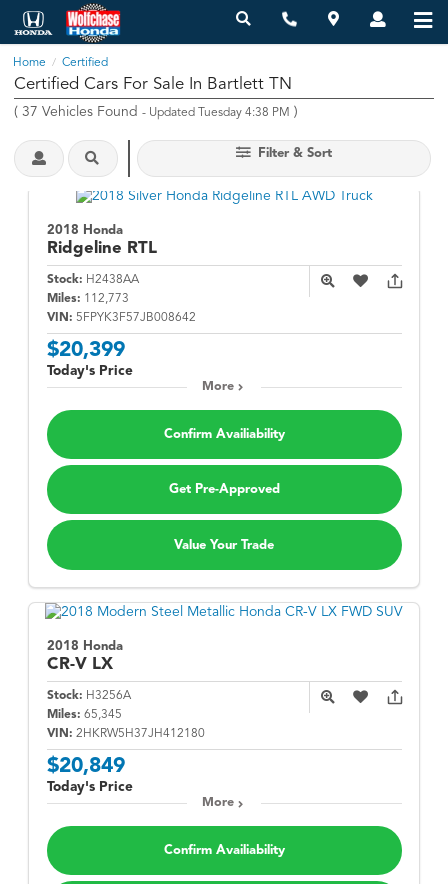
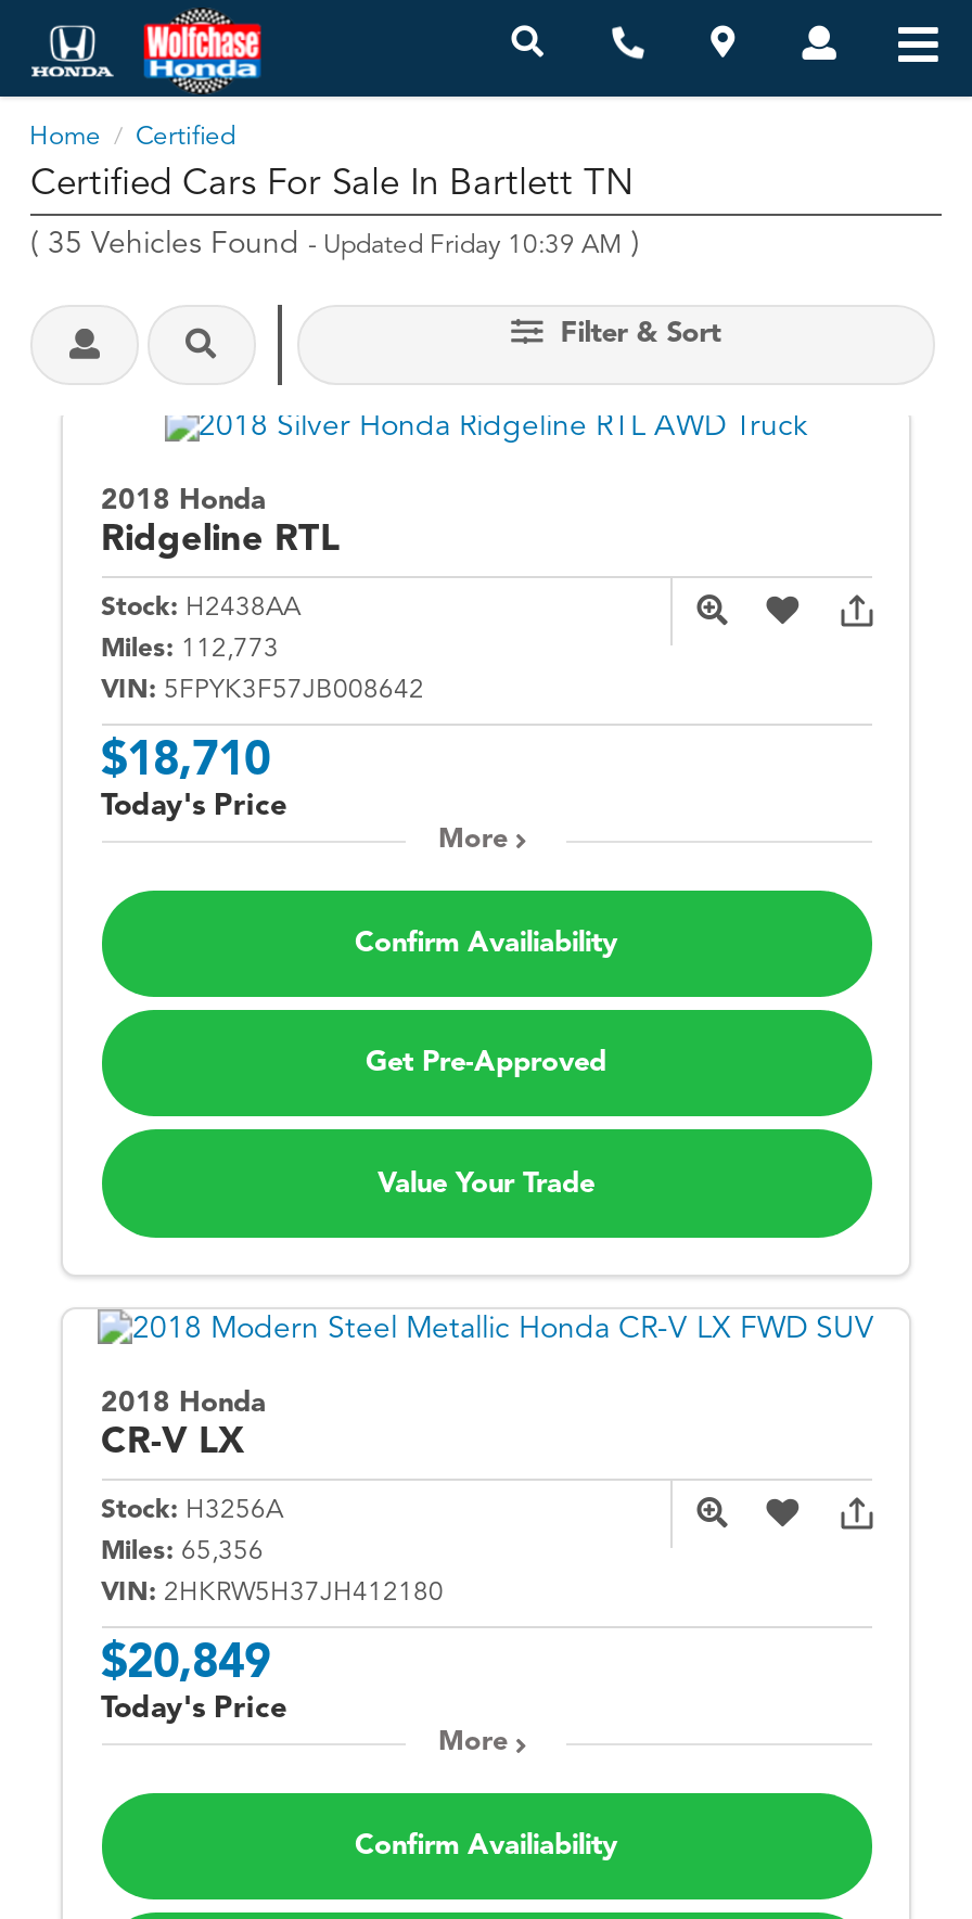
- (37 Vehicles Found - Updated Tuesday 4:38 PM)
+ (35 Vehicles Found - Updated Friday 10:39 AM)

- $20,399
+ $18,710

- Miles: 65,345
+ Miles: 65,356
